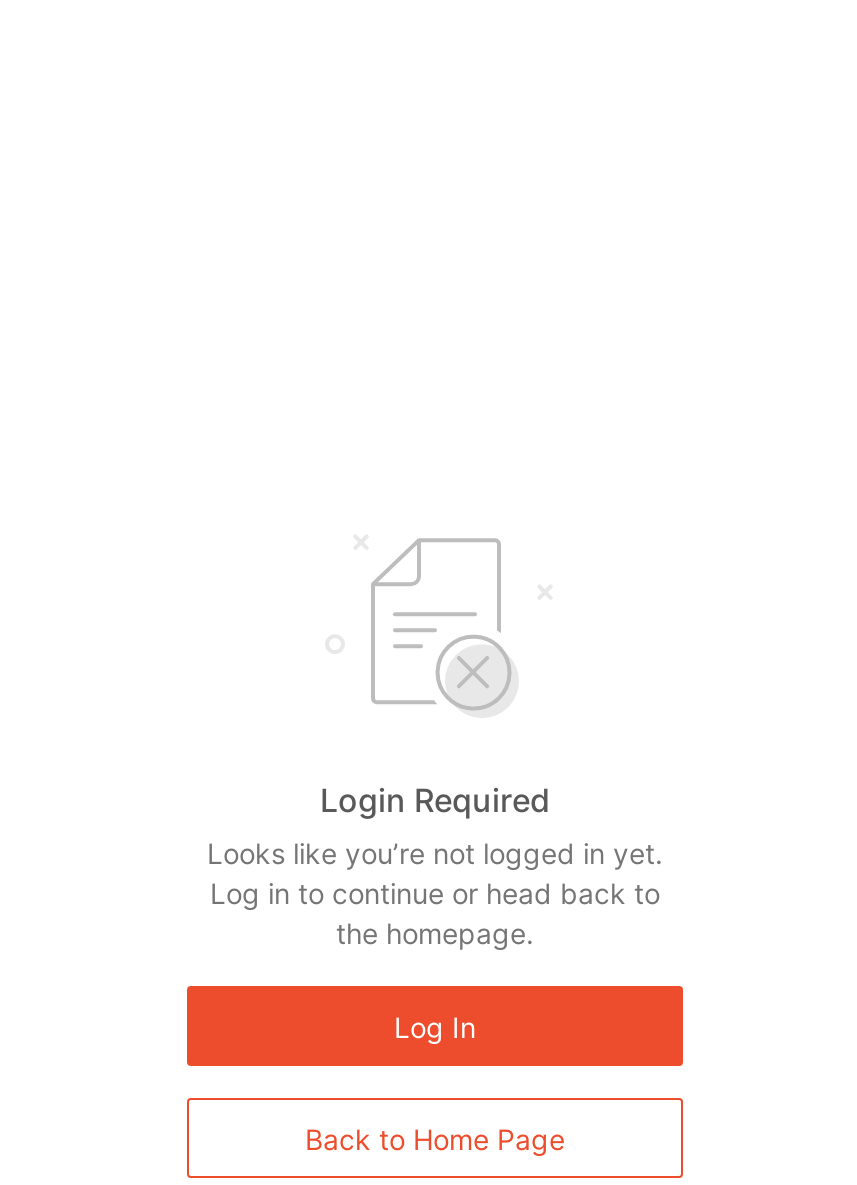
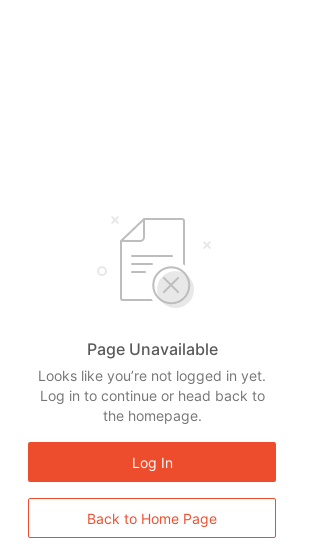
- Login Required
+ Page Unavailable
